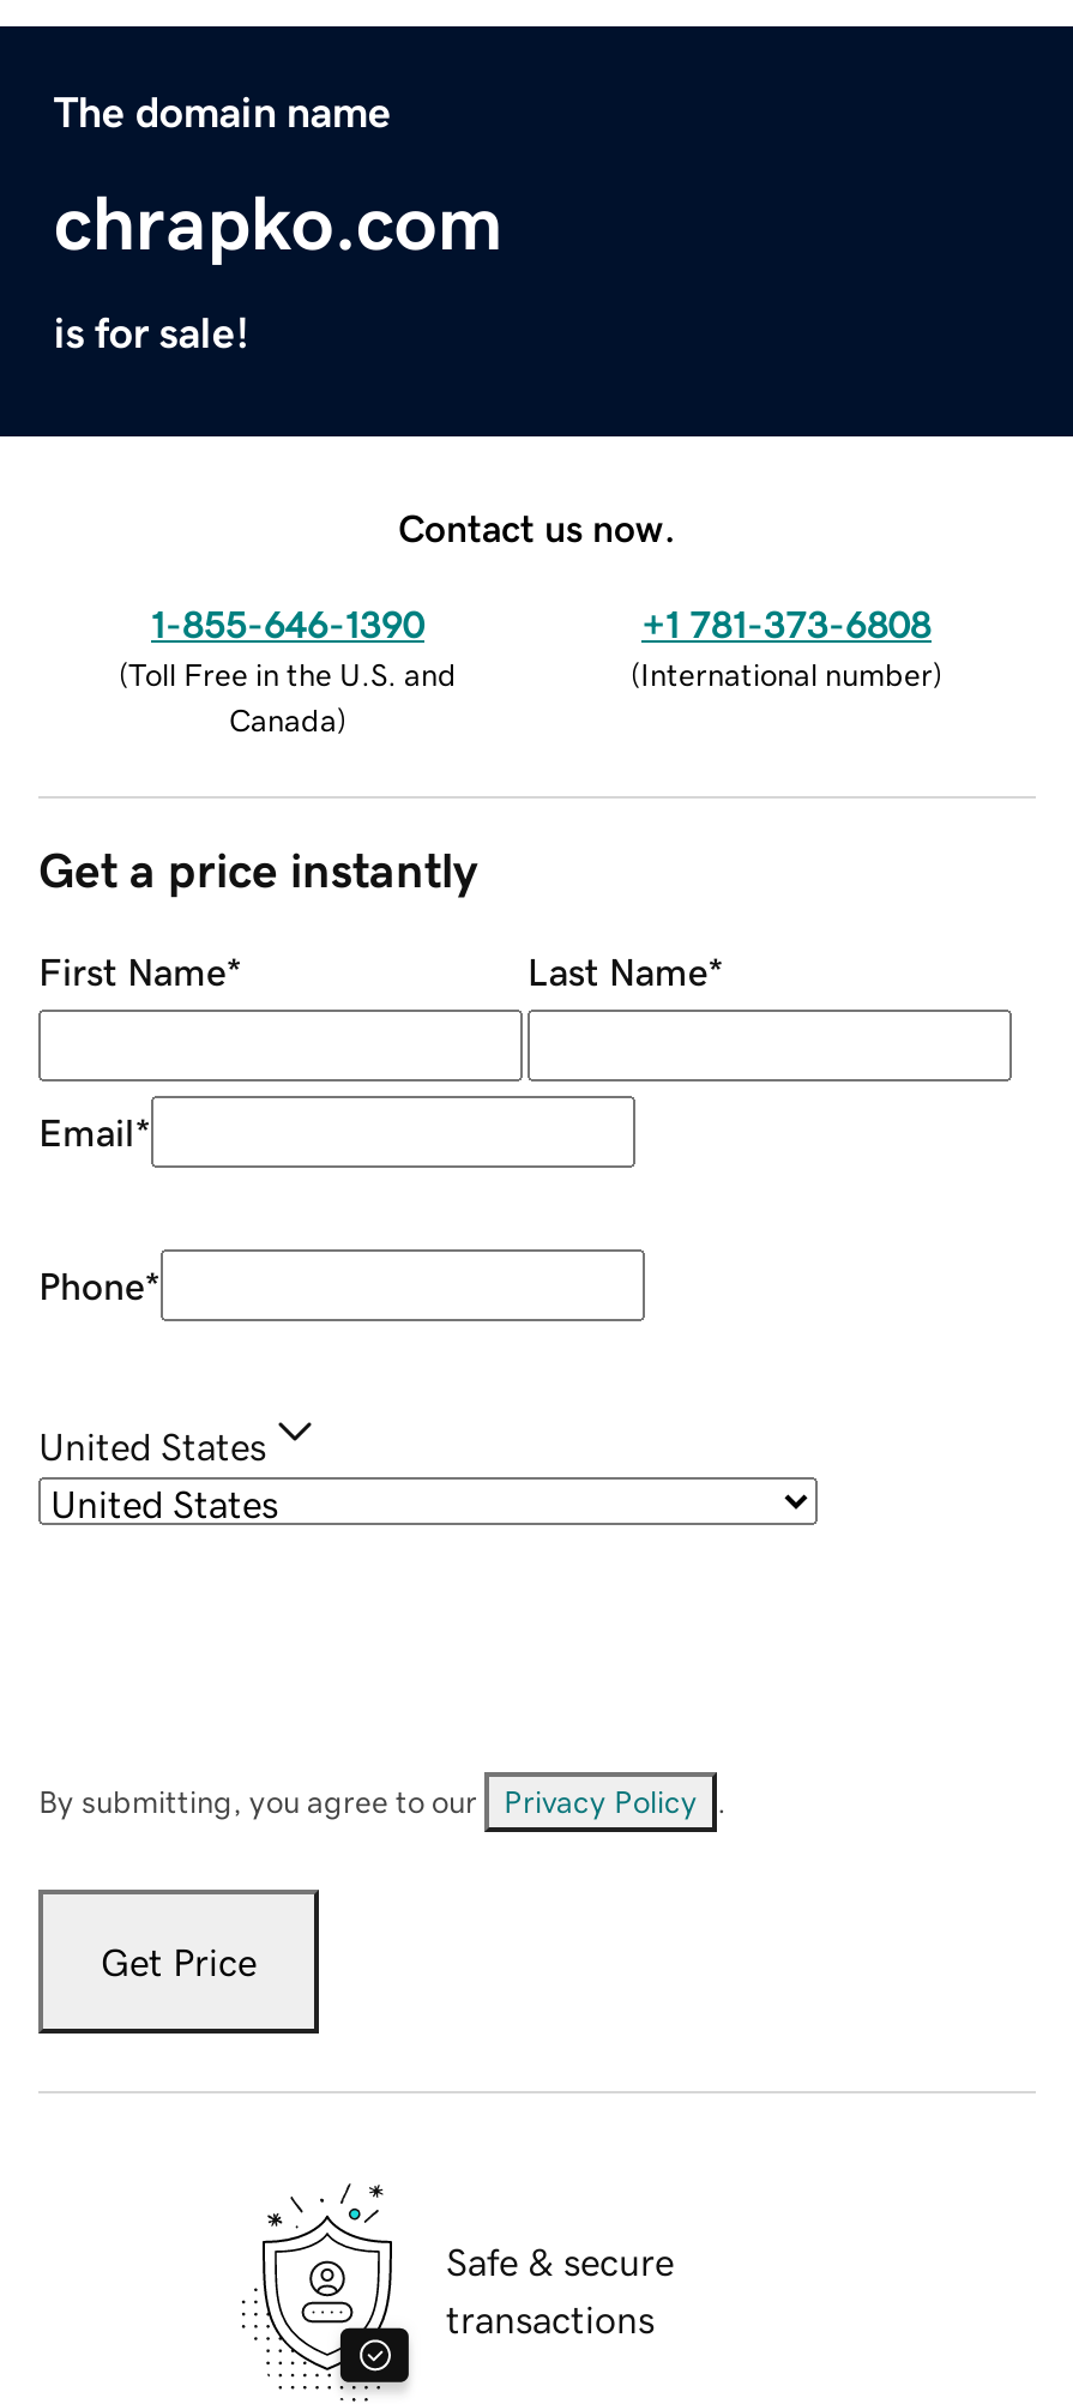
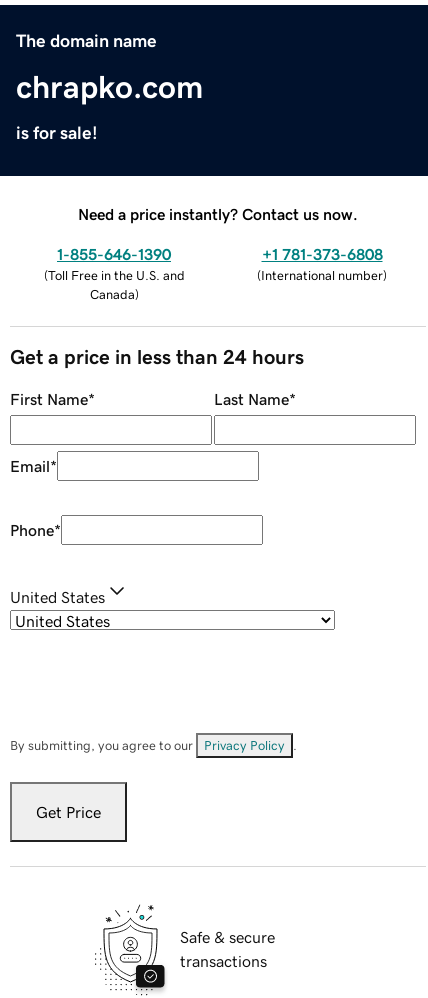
- Contact us now.
+ Need a price instantly? Contact us now.

- Get a price instantly
+ Get a price in less than 24 hours
